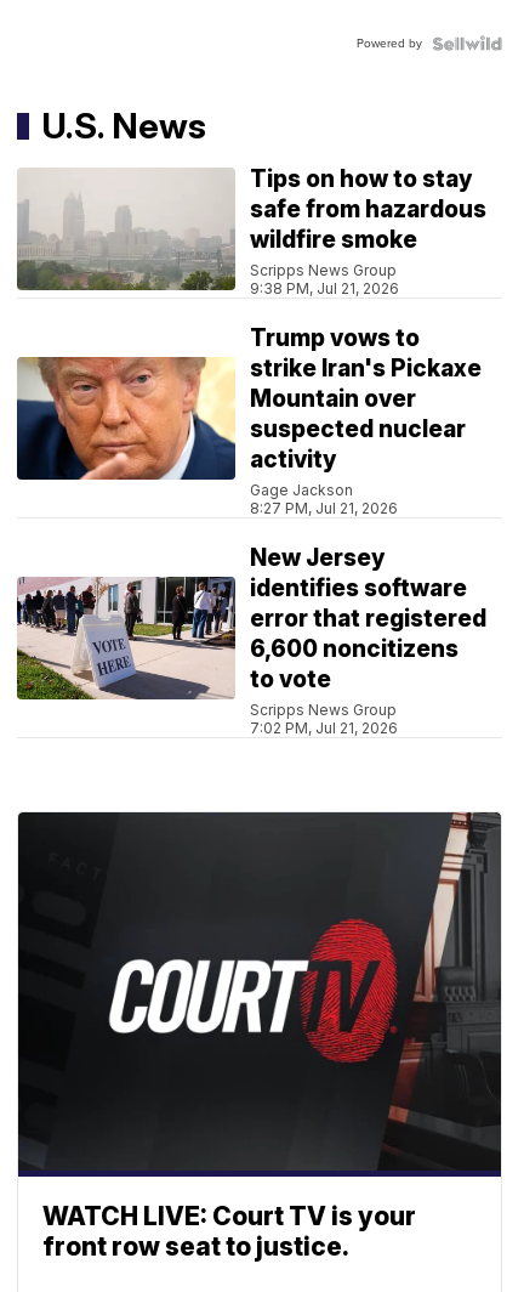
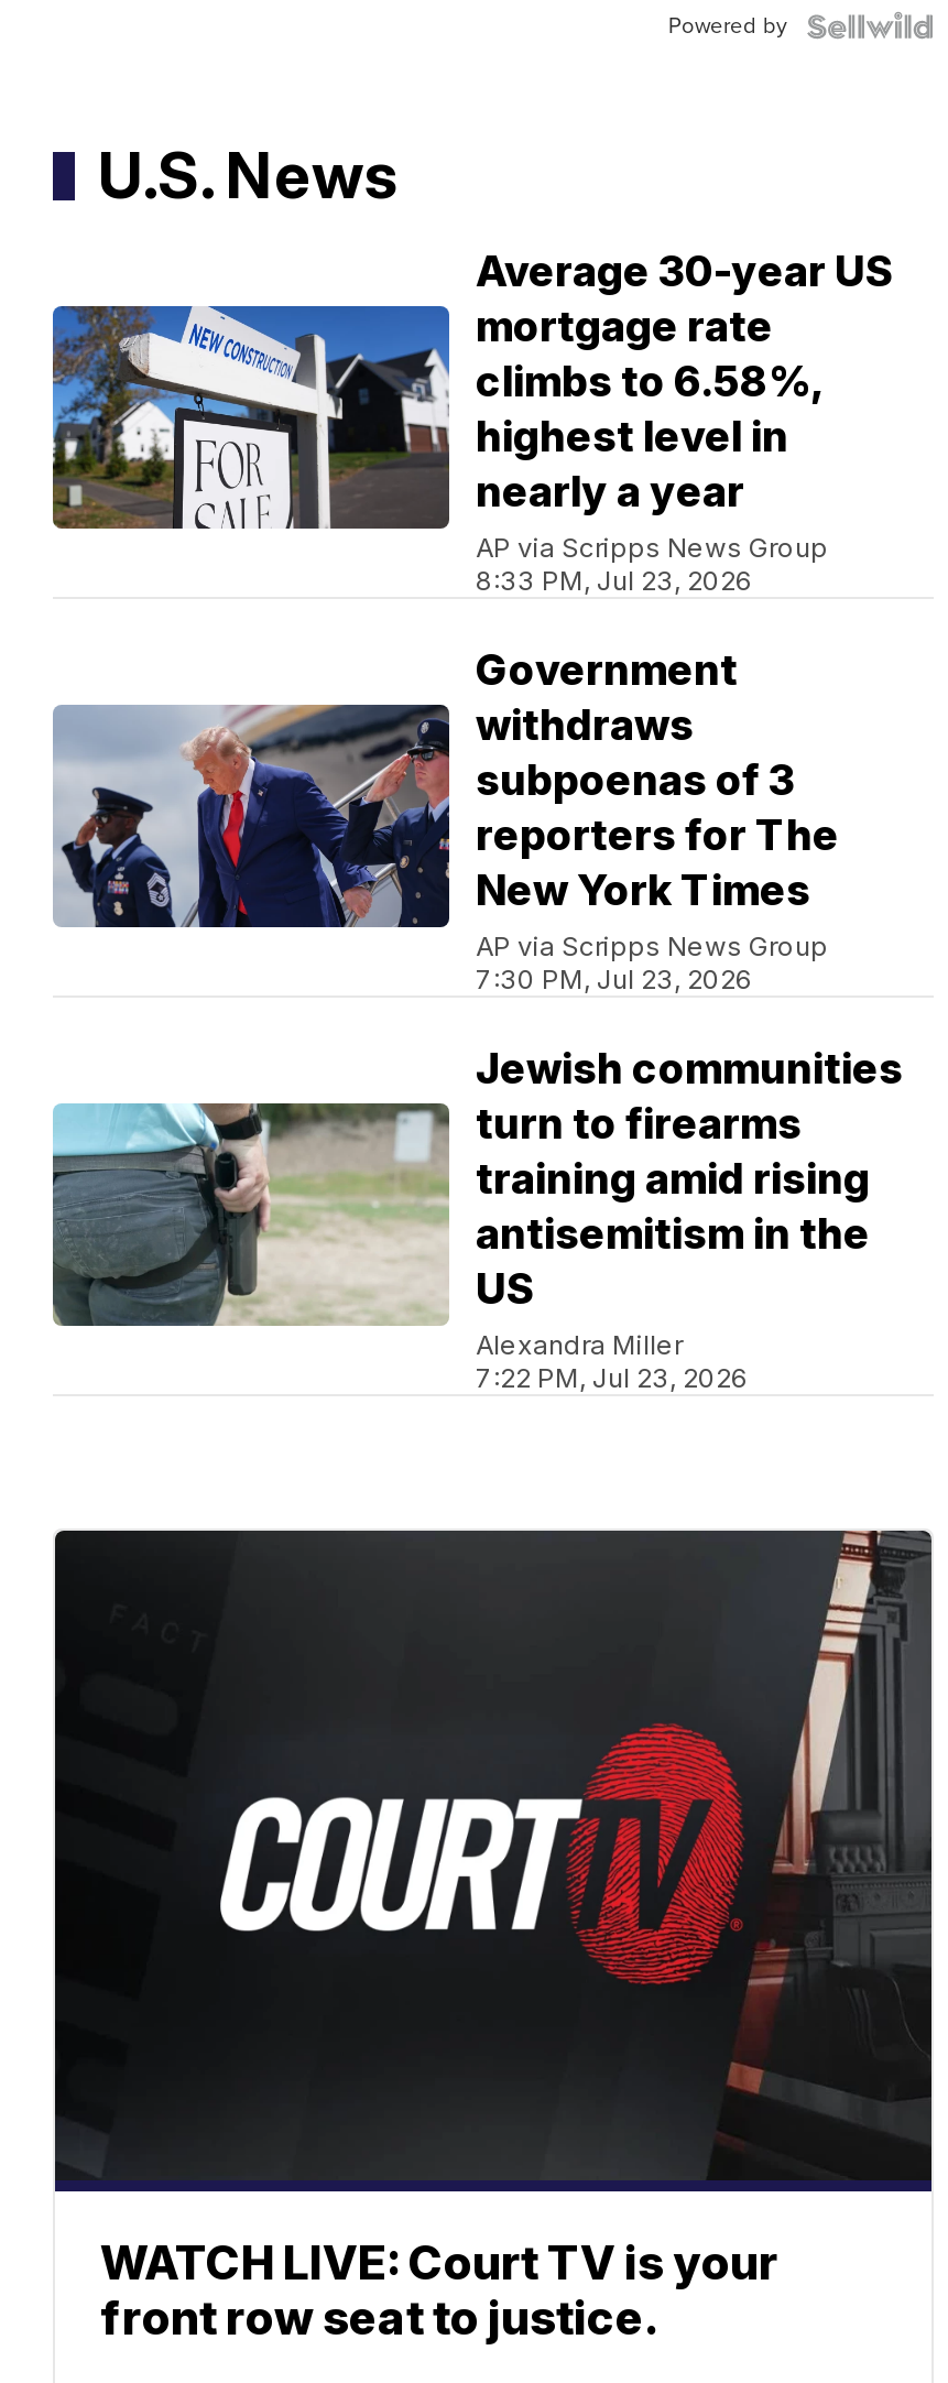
- [image]
- Tips on how to stay
- safe from hazardous
- wildfire smoke
- Scripps News Group
- 9:38 PM, Jul 21, 2026
+ [image]
+ Average 30-year US
+ mortgage rate
+ climbs to 6.58%,
+ highest level in
+ nearly a year
+ AP via Scripps News Group
+ 8:33 PM, Jul 23, 2026

- [image]
- Trump vows to
- strike Iran's Pickaxe
- Mountain over
- suspected nuclear
- activity
- Gage Jackson
- 8:27 PM, Jul 21, 2026
+ [image]
+ Government
+ withdraws
+ subpoenas of 3
+ reporters for The
+ New York Times
+ AP via Scripps News Group
+ 7:30 PM, Jul 23, 2026

- [image]
- New Jersey
- identifies software
- error that registered
- 6,600 noncitizens
- to vote
- Scripps News Group
- 7:02 PM, Jul 21, 2026
+ [image]
+ Jewish communities
+ turn to firearms
+ training amid rising
+ antisemitism in the
+ US
+ Alexandra Miller
+ 7:22 PM, Jul 23, 2026
